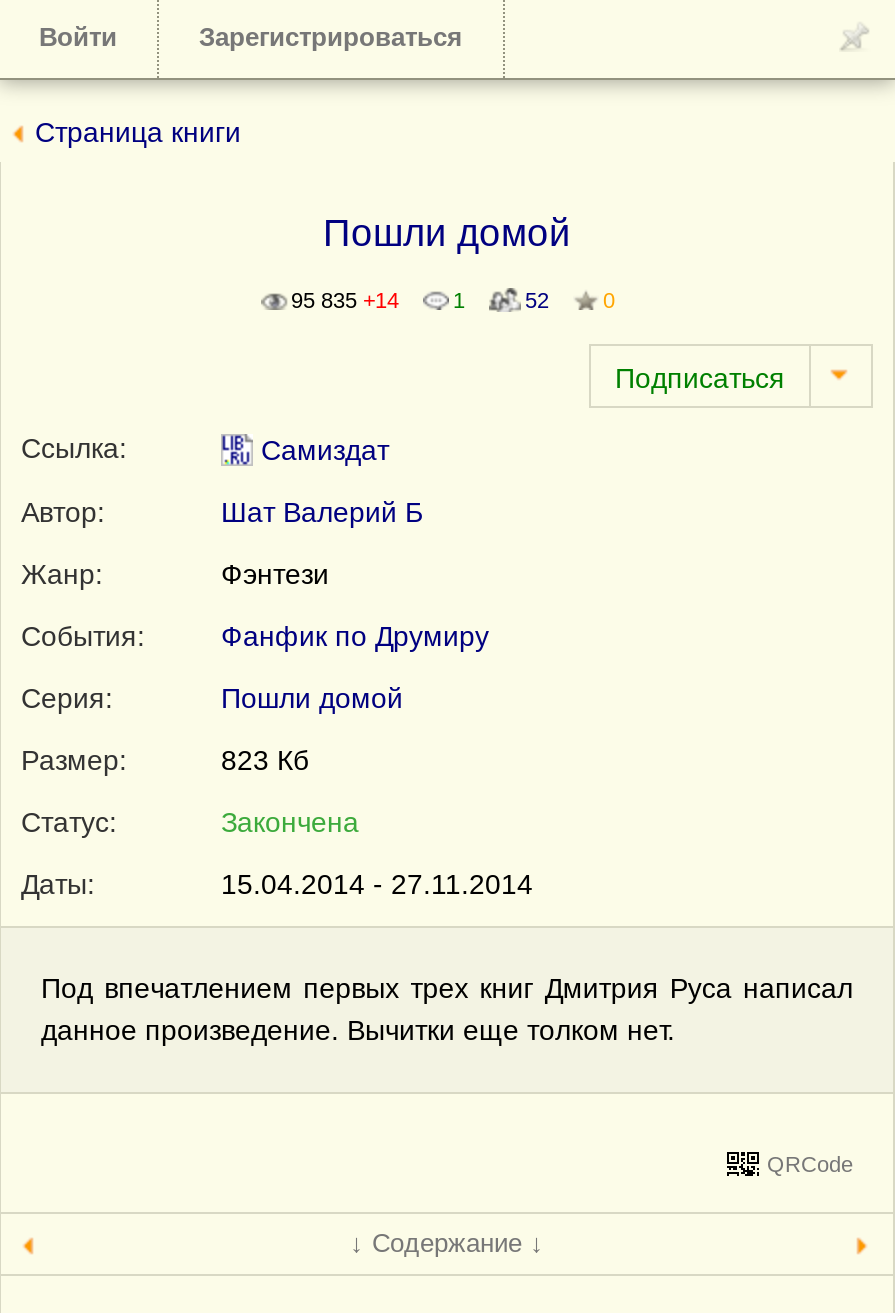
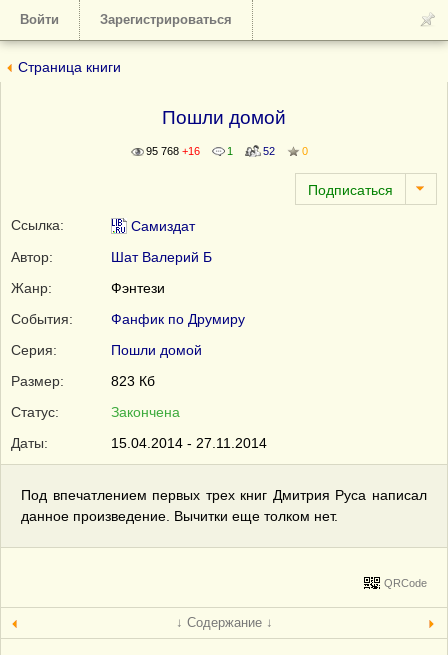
- 95 835 +14
+ 95 768 +16
